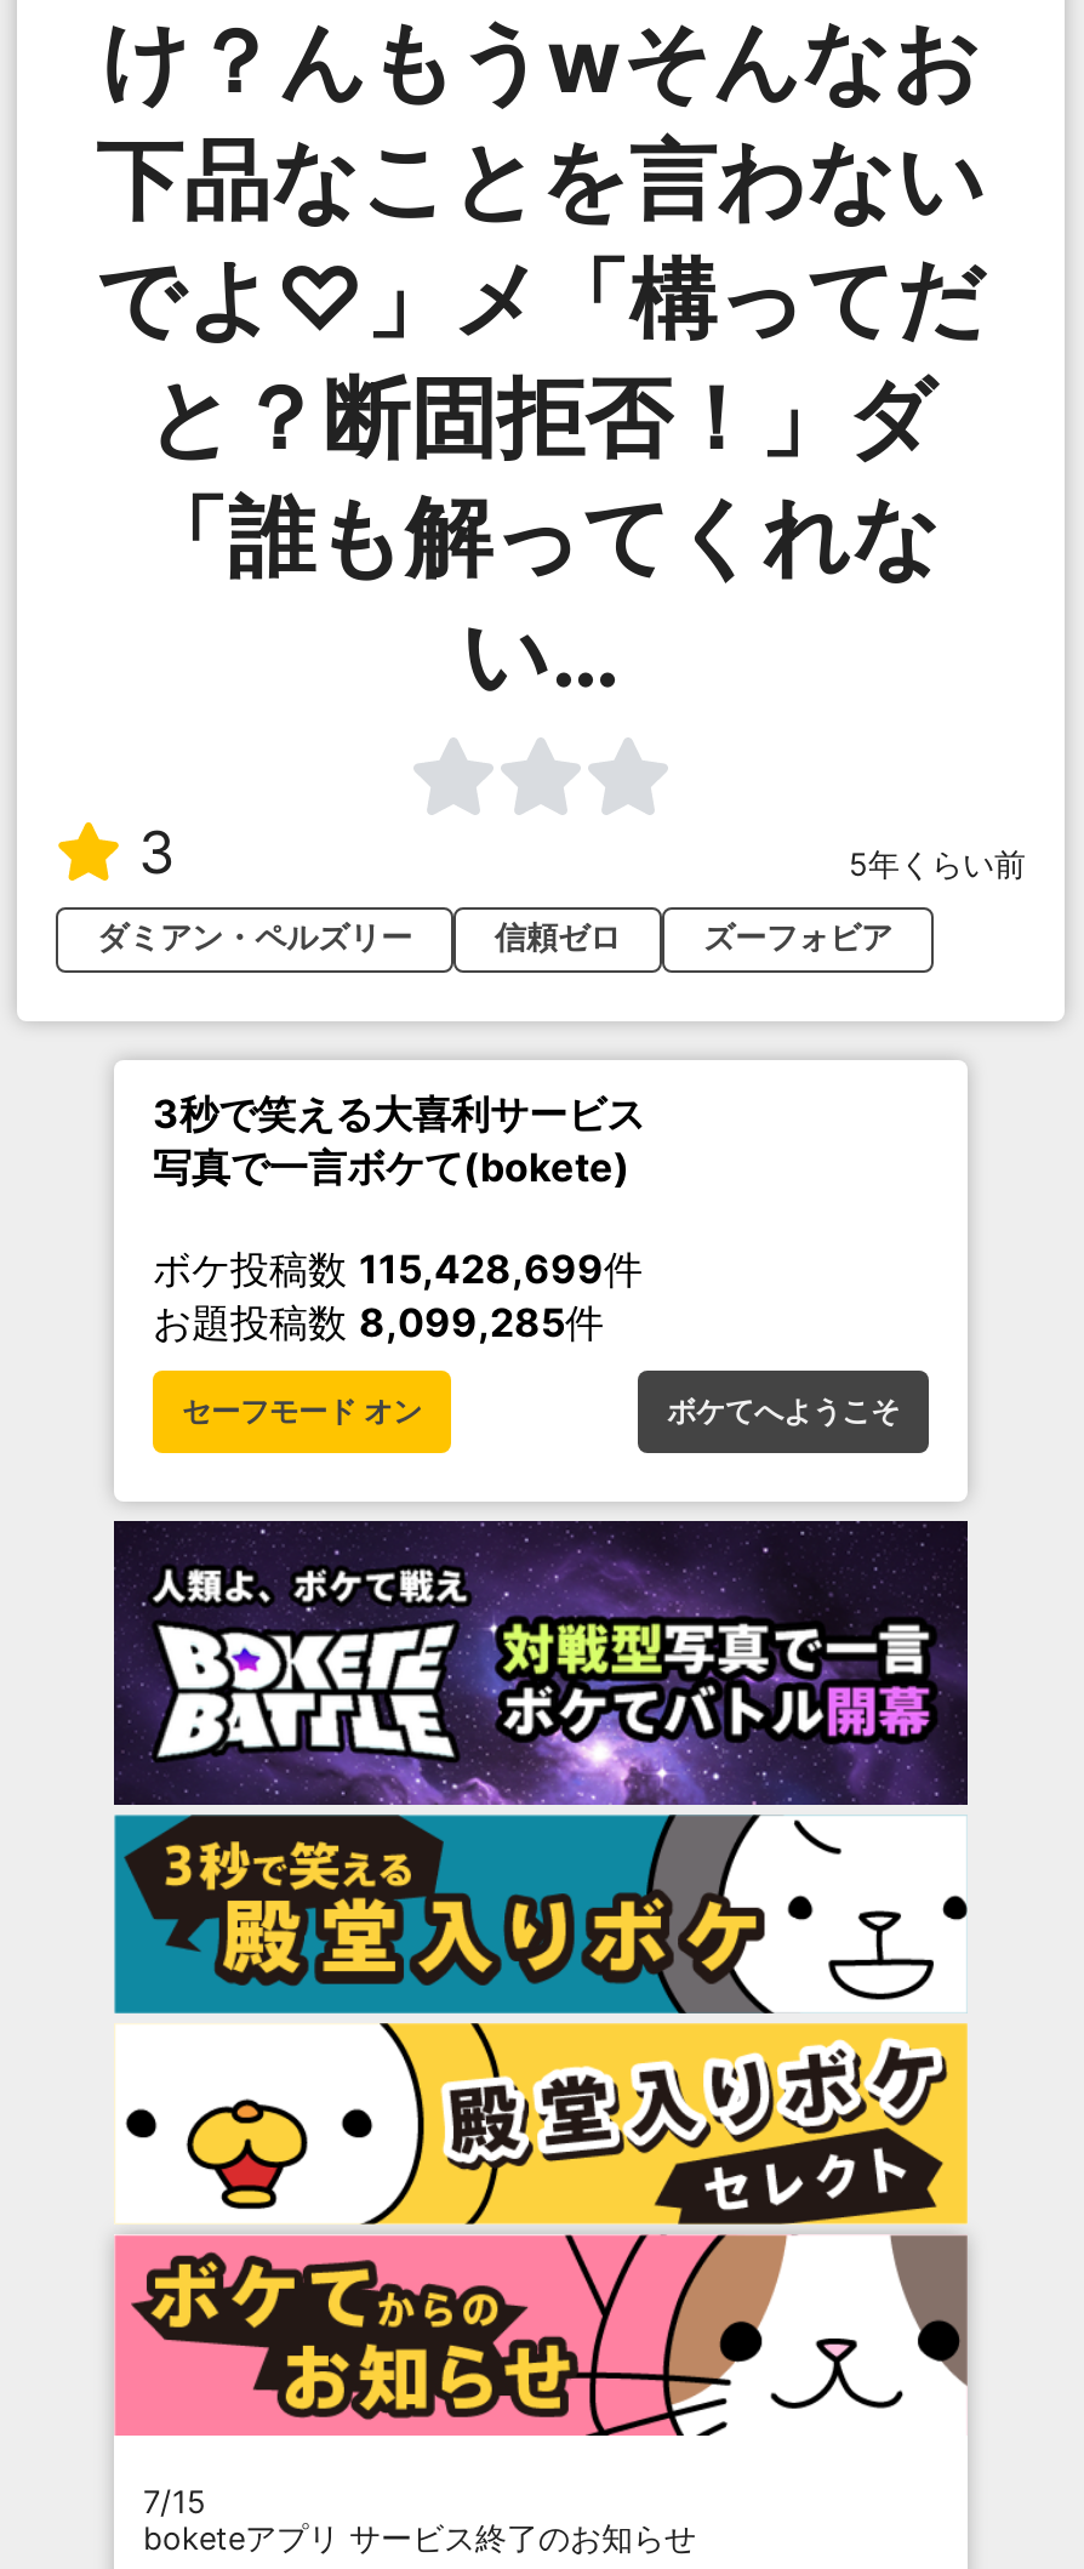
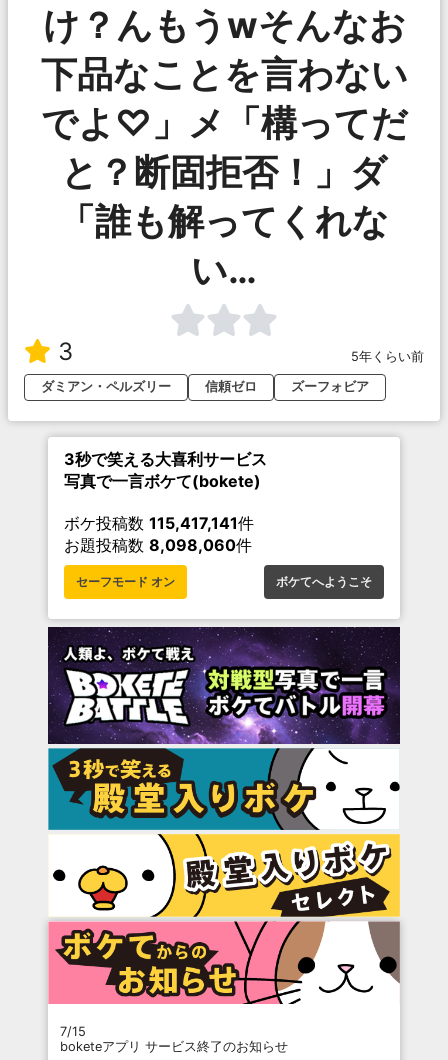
- ボケ投稿数115,428,699件
+ ボケ投稿数115,417,141件

- お題投稿数8,099,285件
+ お題投稿数8,098,060件
